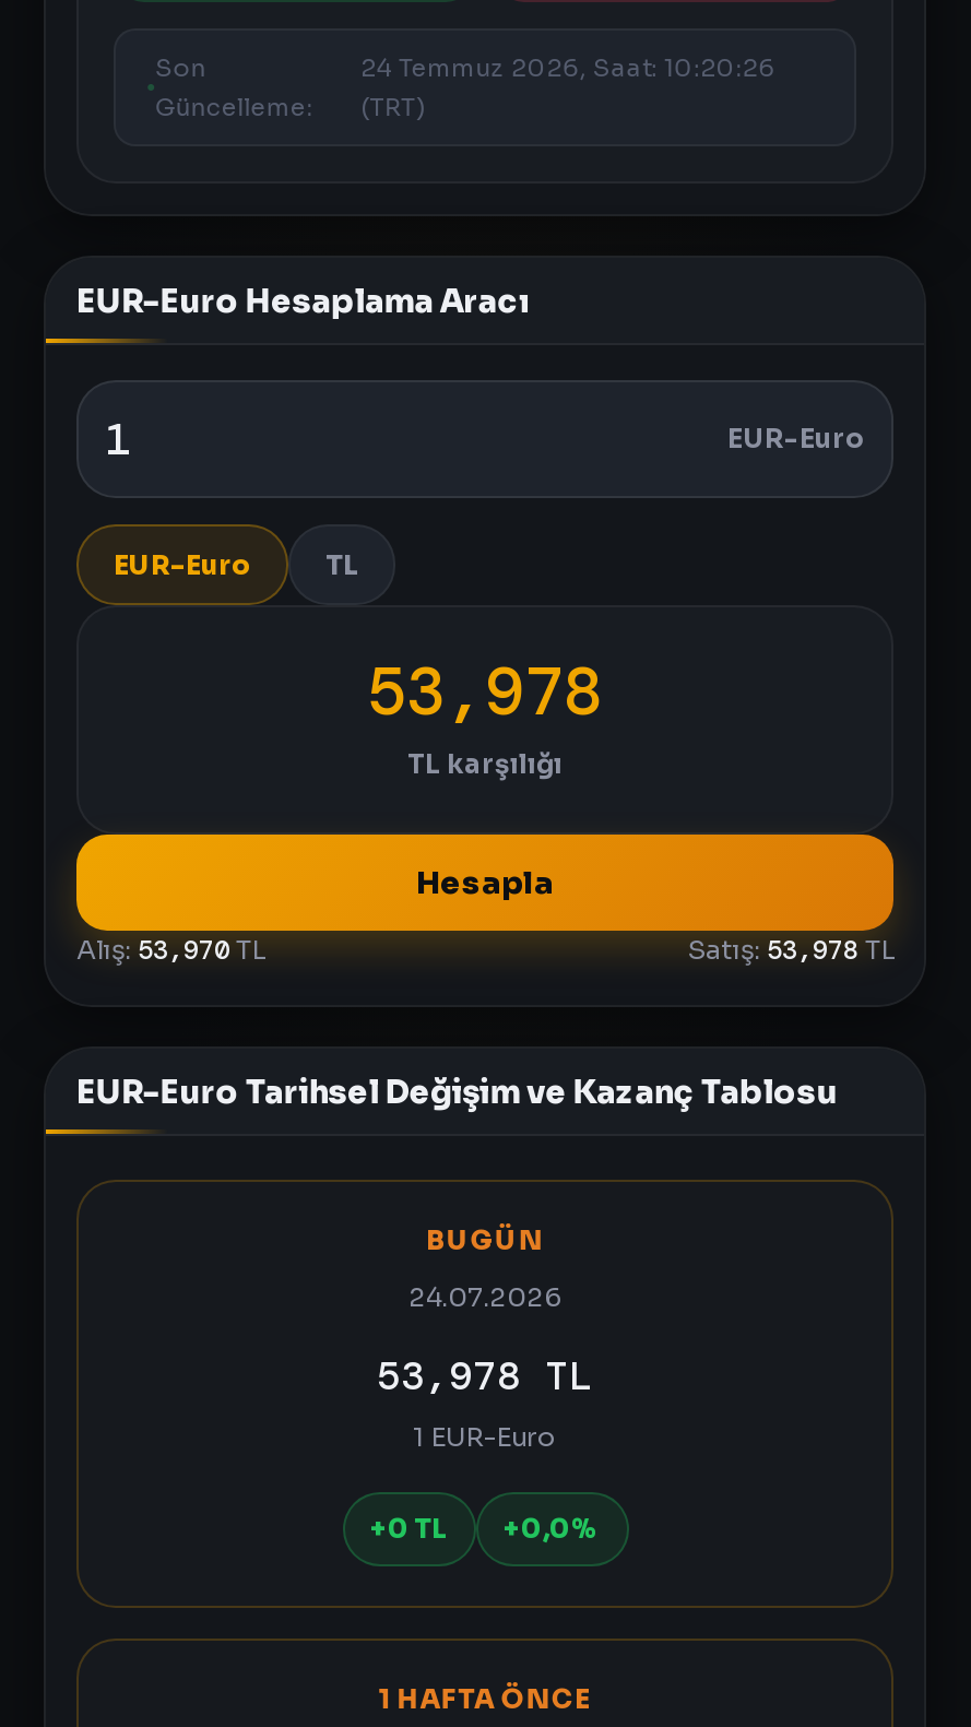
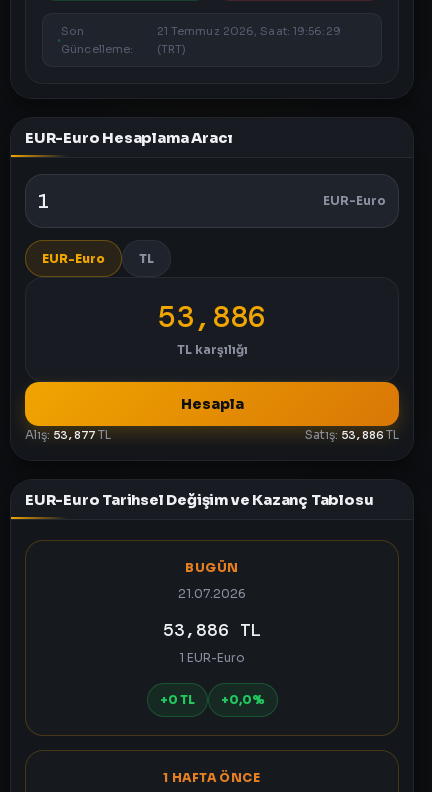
- 24 Temmuz 2026, Saat: 10:20:26
+ 21 Temmuz 2026, Saat: 19:56:29

- 53,978
+ 53,886

- Alış: 53,970 TL
+ Alış: 53,877 TL

- Satış: 53,978 TL
+ Satış: 53,886 TL

- 24.07.2026
+ 21.07.2026

- 53,978 TL
+ 53,886 TL
